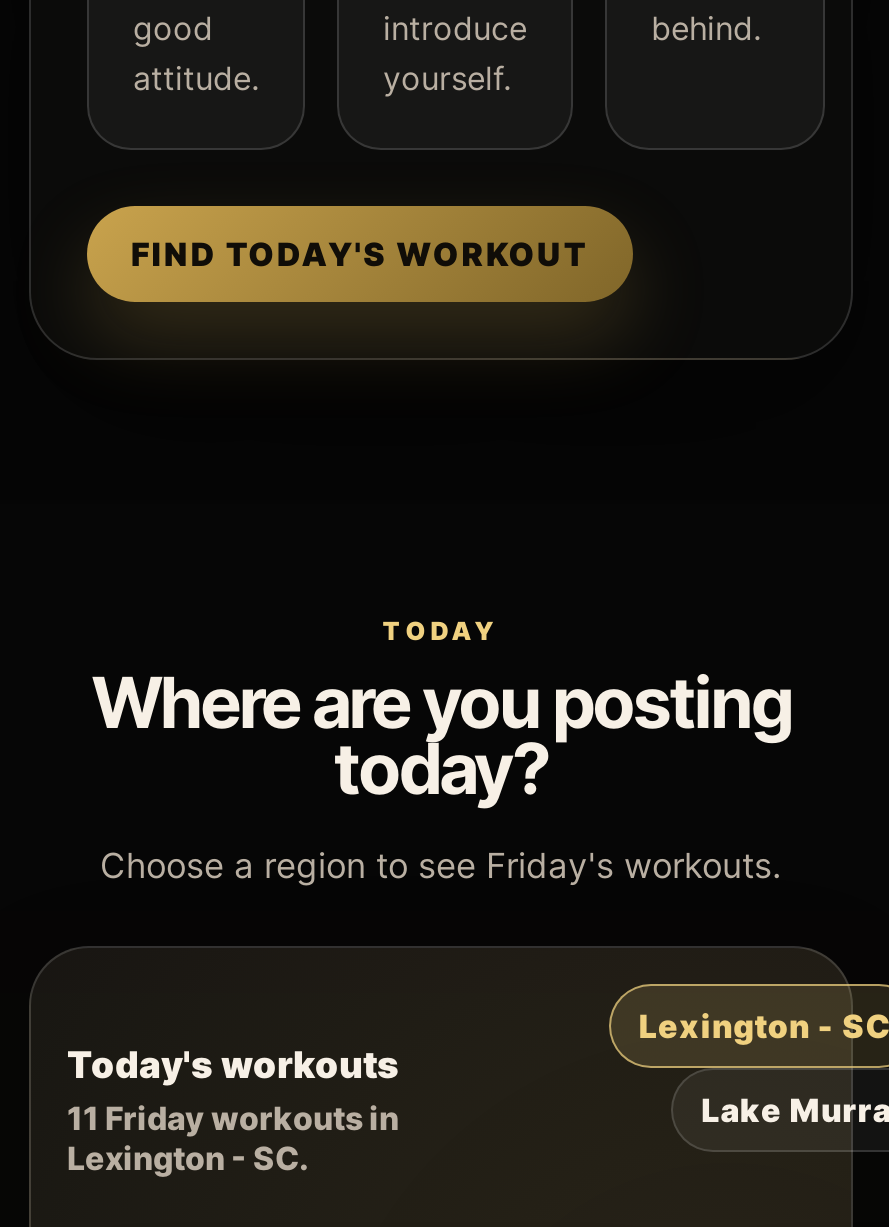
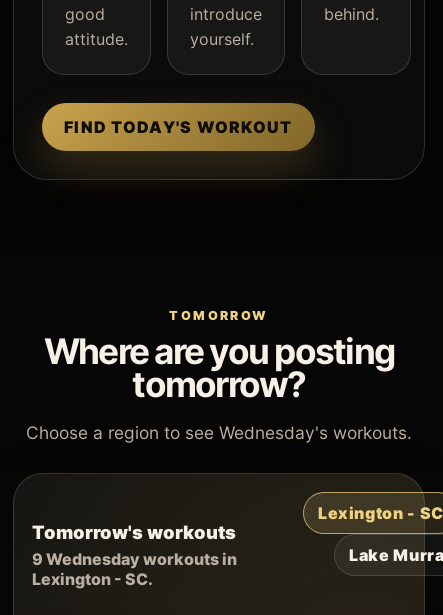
- TODAY
+ TOMORROW

- today?
- Choose a region to see Friday's workouts.
+ tomorrow?
+ Choose a region to see Wednesday's workouts.

- Today's workouts
- 11 Friday workouts in
+ Tomorrow's workouts
+ 9 Wednesday workouts in
